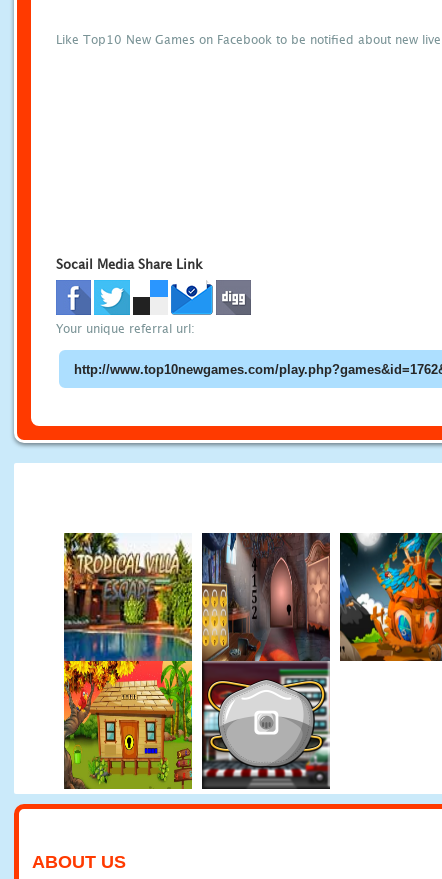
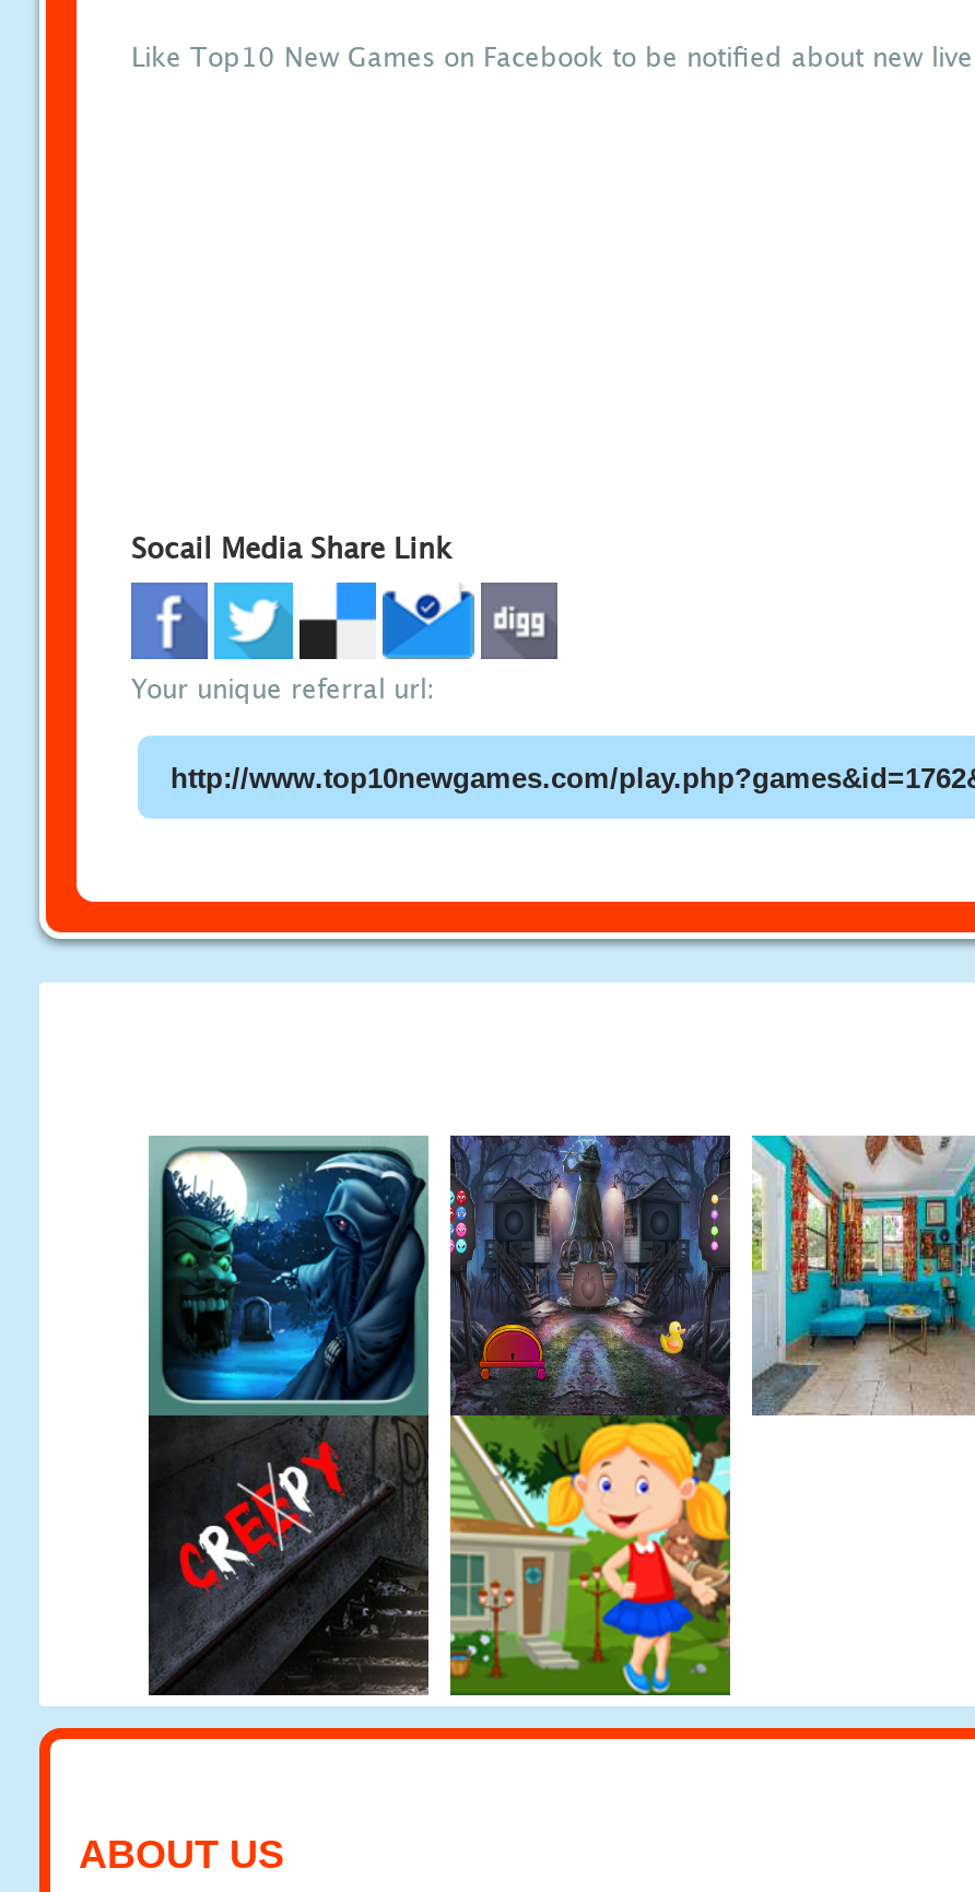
- [image]
+ [image]

- [image]
+ [image]

- [image]
+ [image]
